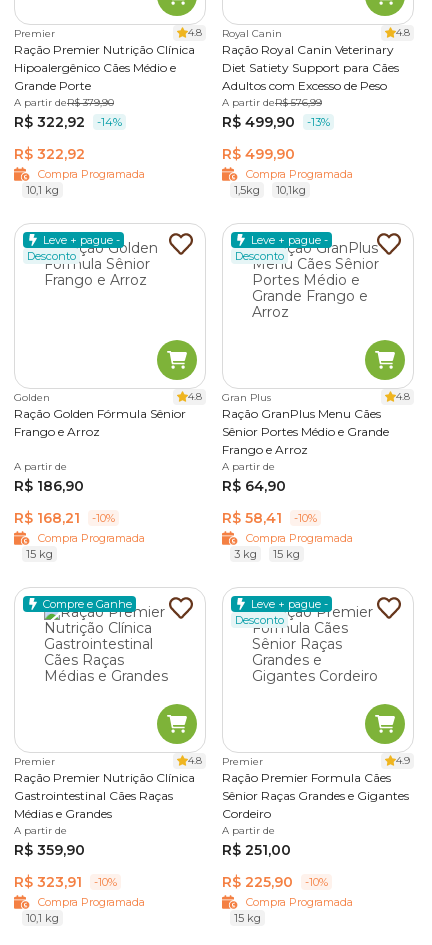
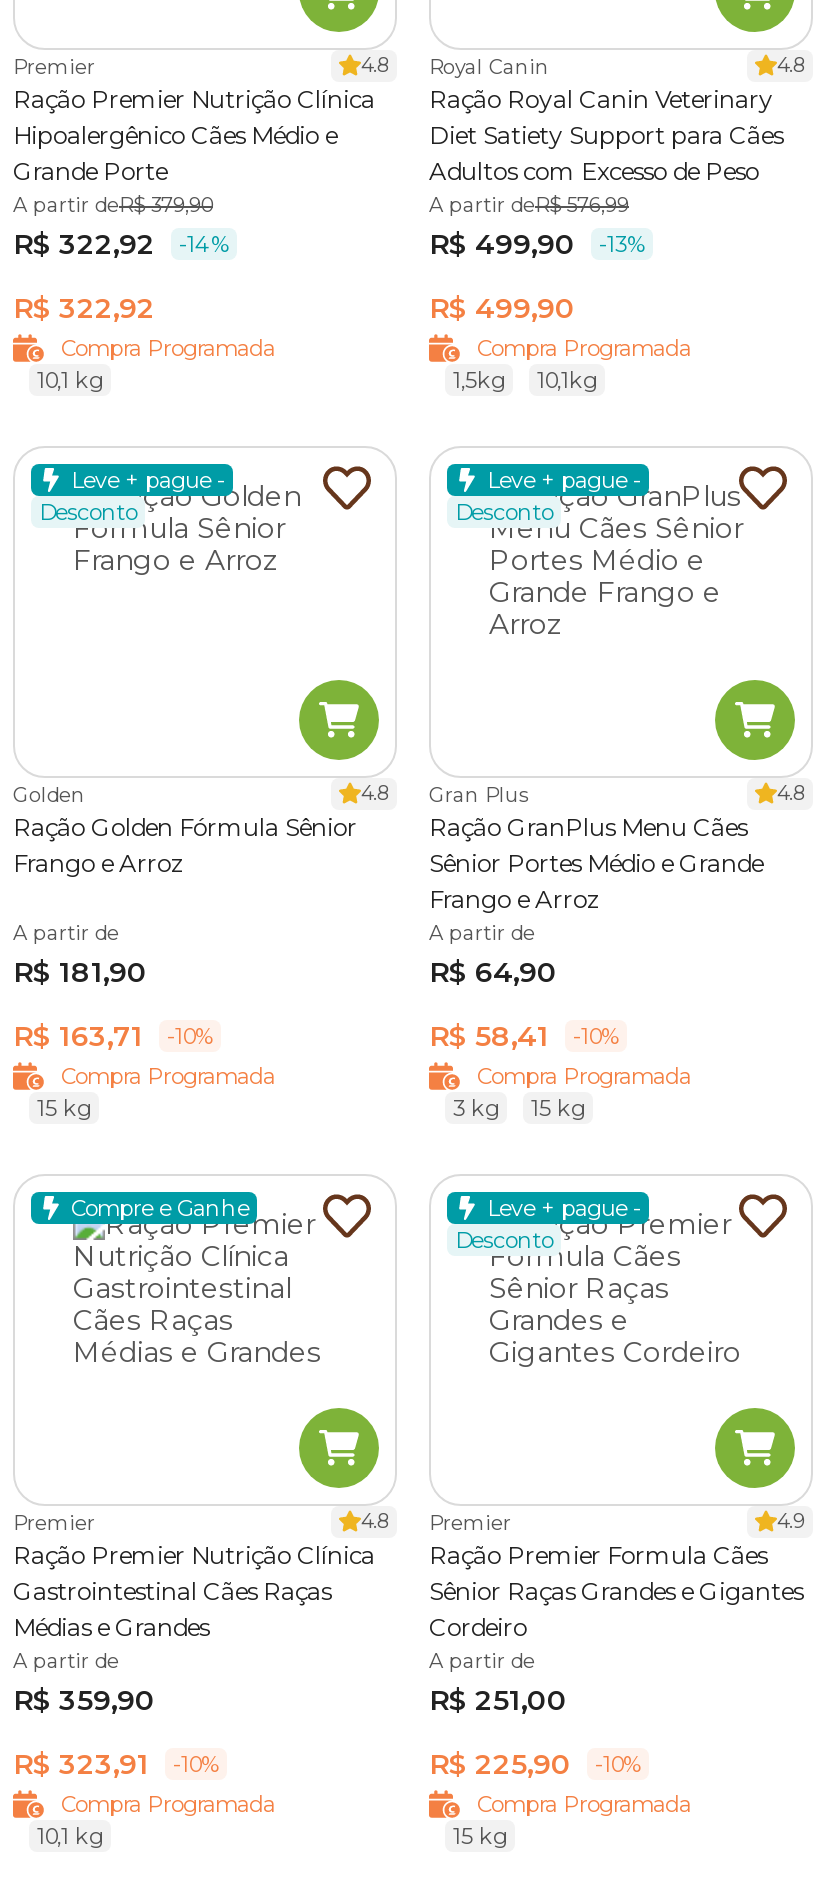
- R$ 186,90
+ R$ 181,90

- R$ 168,21 -10%
+ R$ 163,71 -10%
